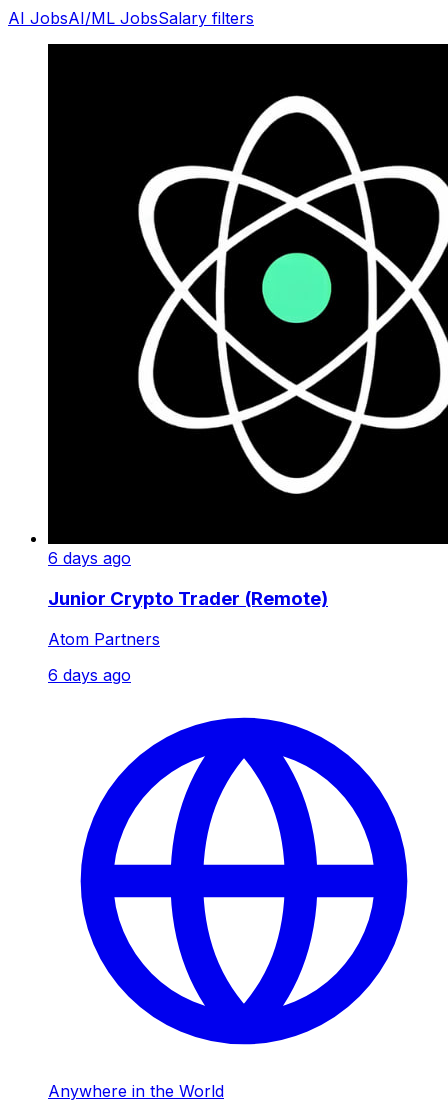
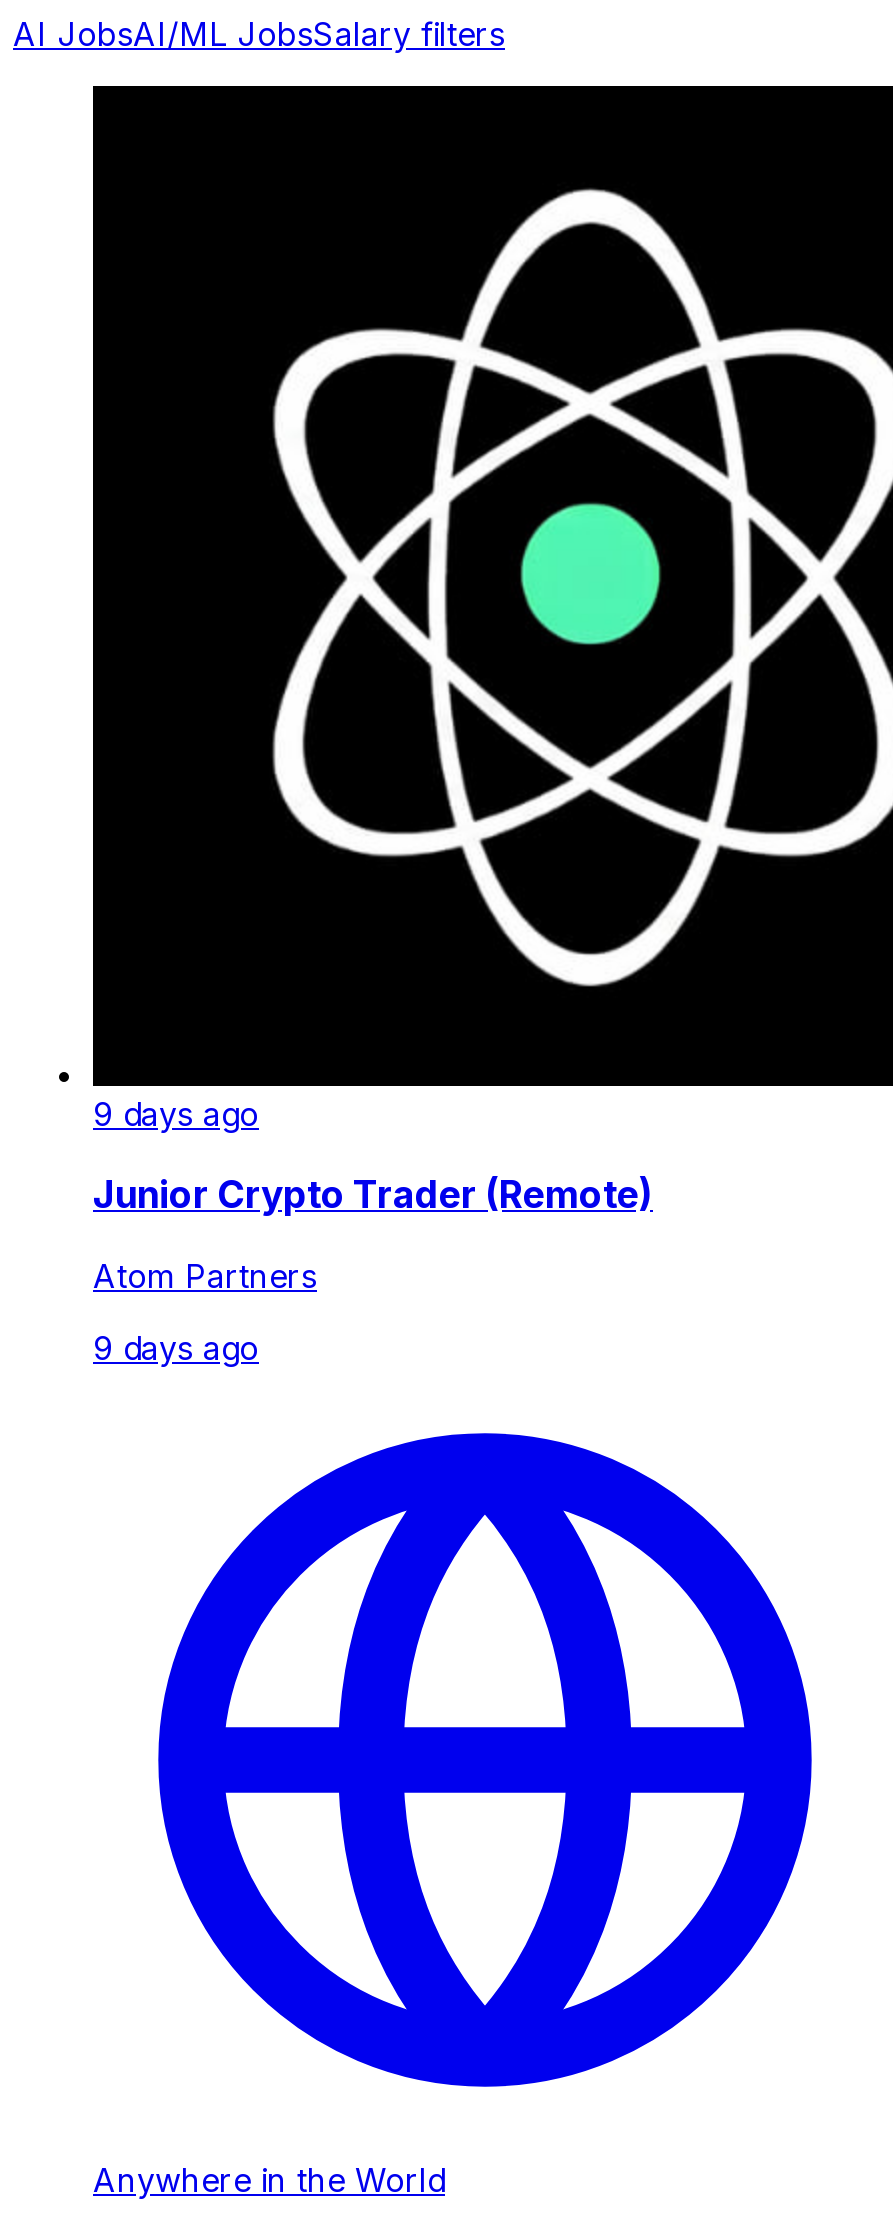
- 6 days ago
+ 9 days ago

- 6 days ago
+ 9 days ago
